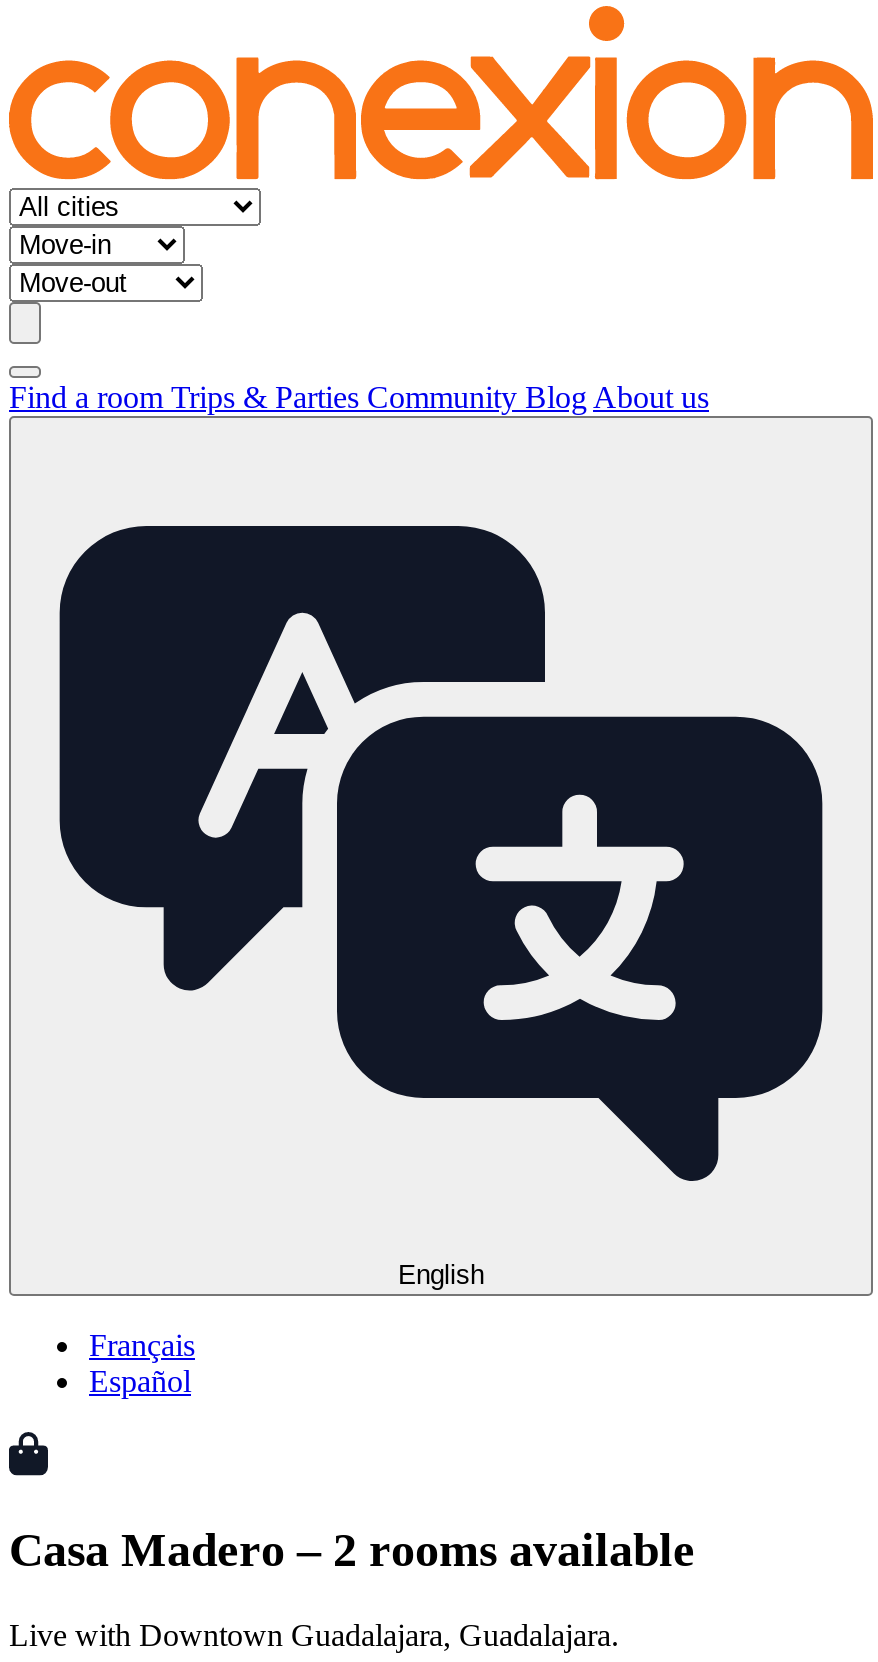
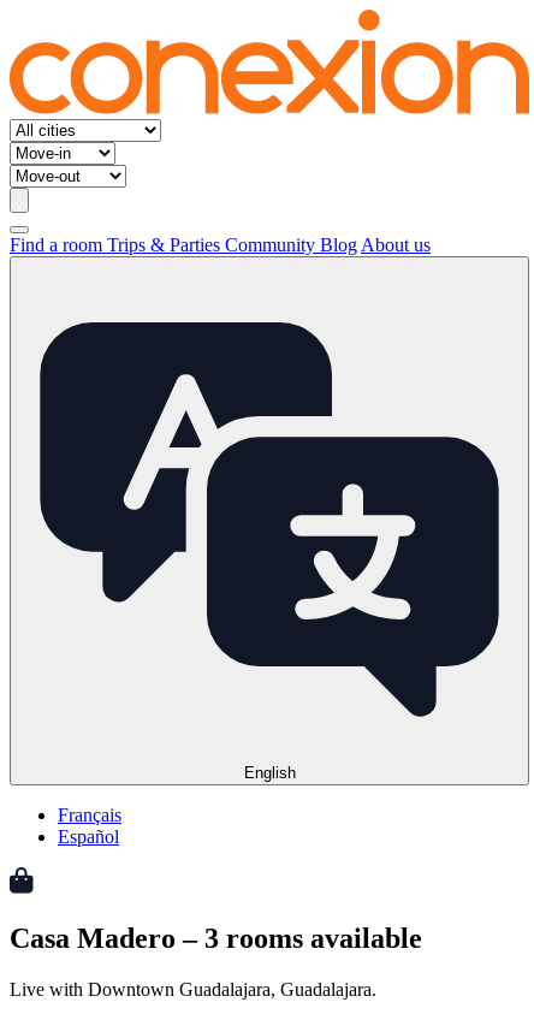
- Casa Madero – 2 rooms available
+ Casa Madero – 3 rooms available
